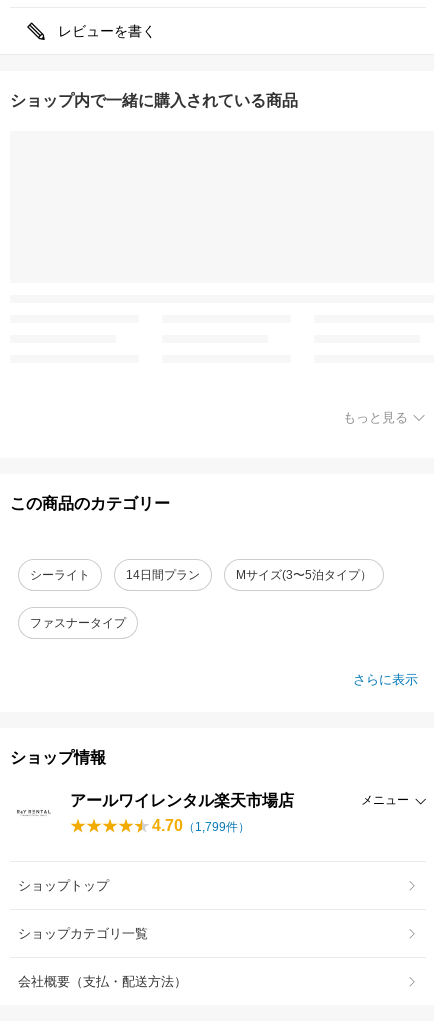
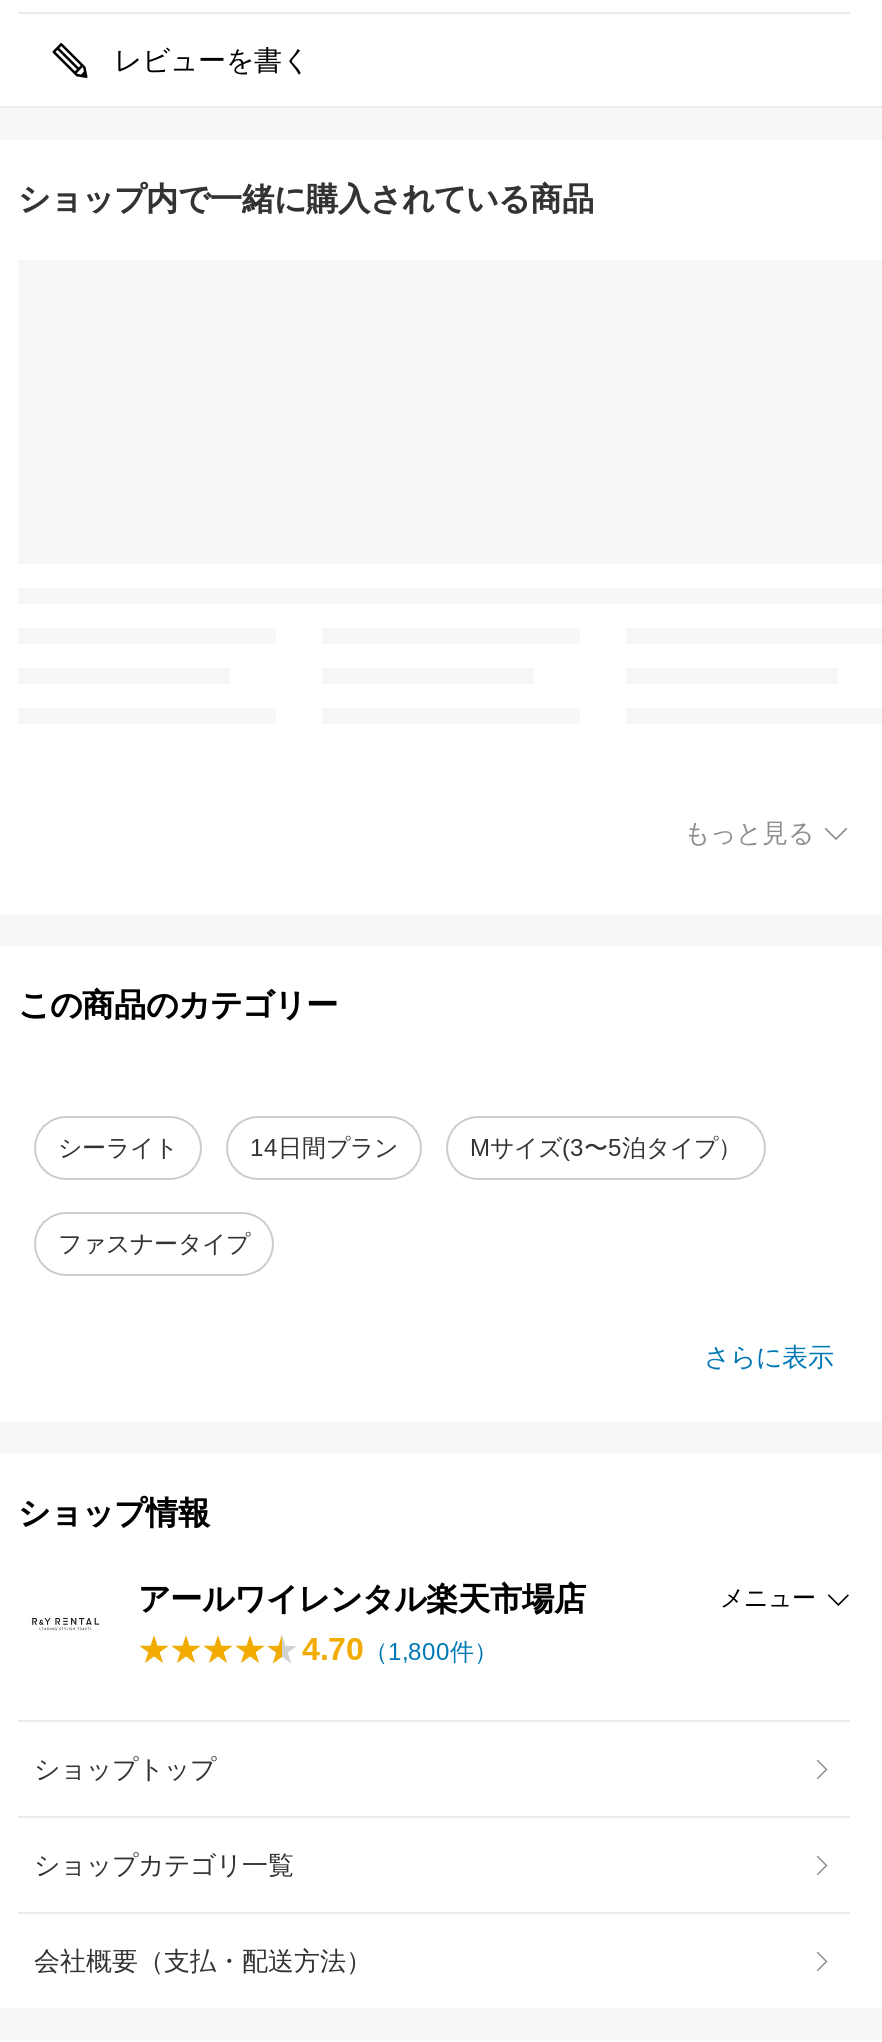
- 4.70（1,799件）
+ 4.70（1,800件）
